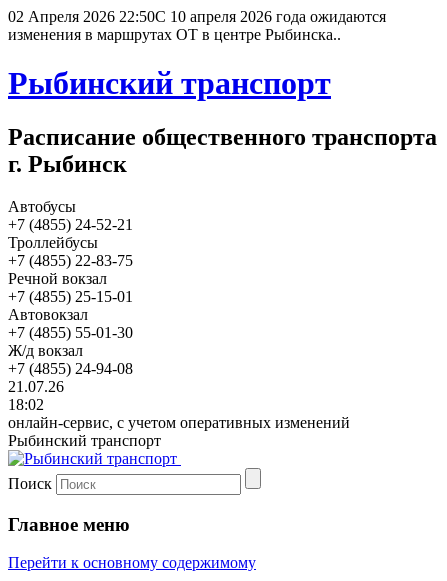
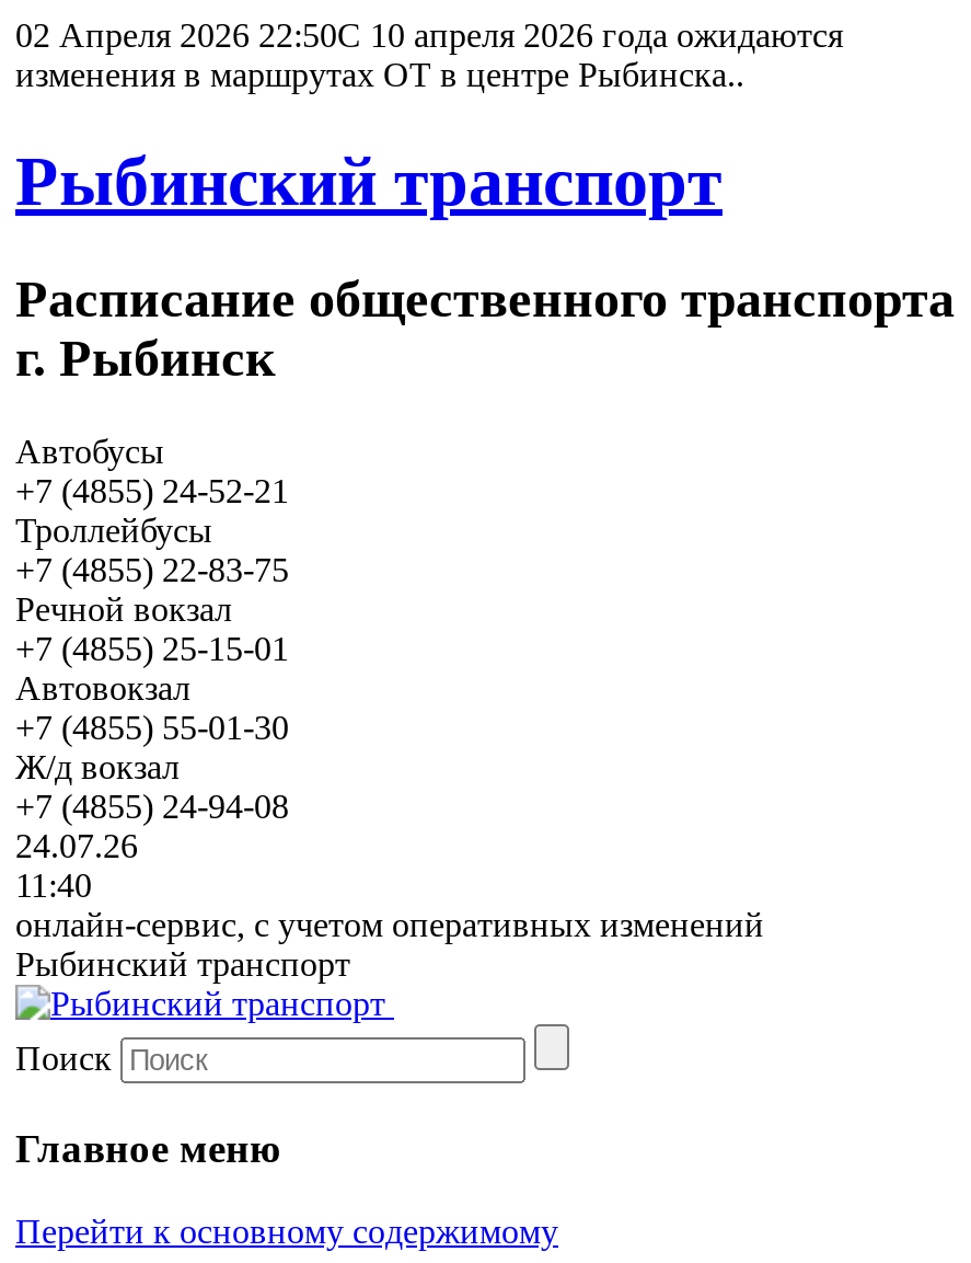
- 21.07.26
+ 24.07.26

- 18:02
+ 11:40
